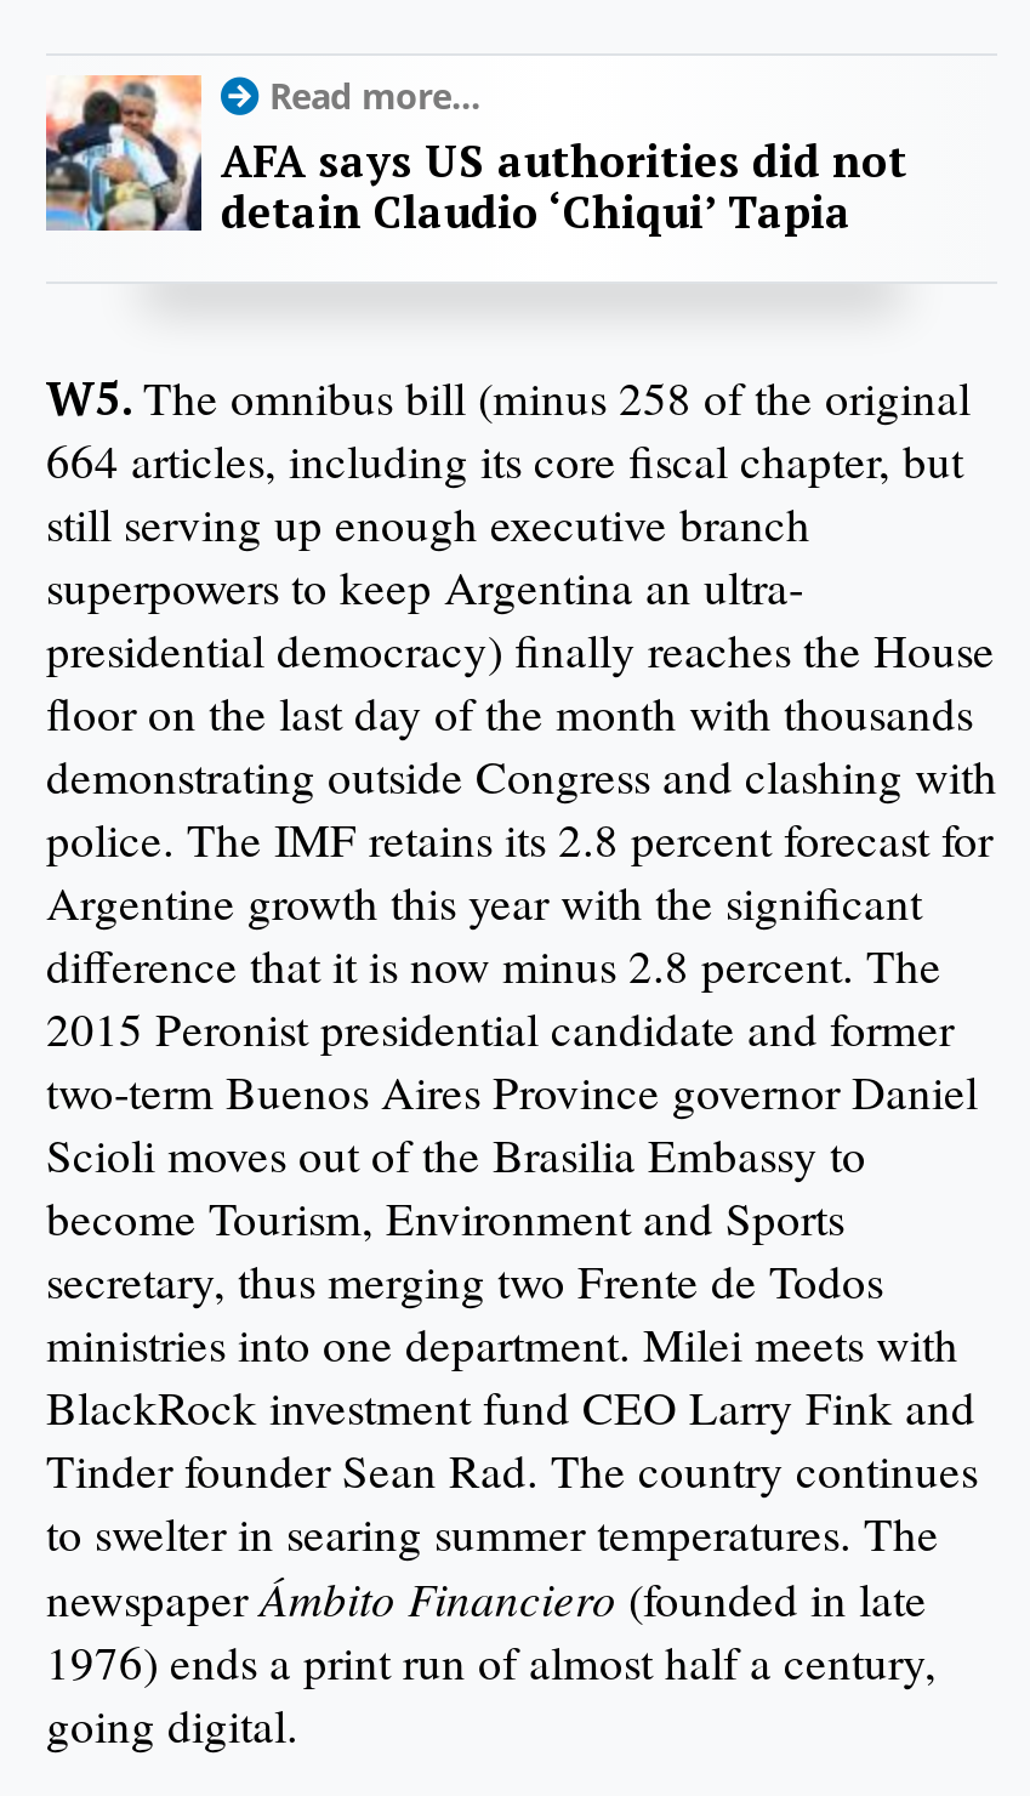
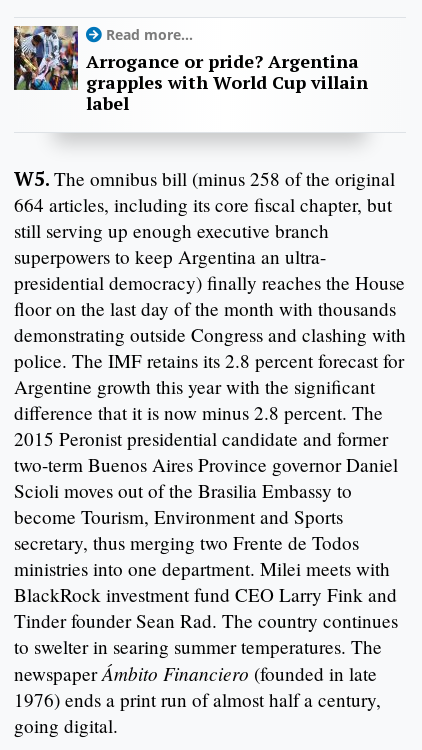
- [image]
- AFA says US authorities did not
- detain Claudio ‘Chiqui’ Tapia
+ [image]
+ Arrogance or pride? Argentina
+ grapples with World Cup villain
+ label
